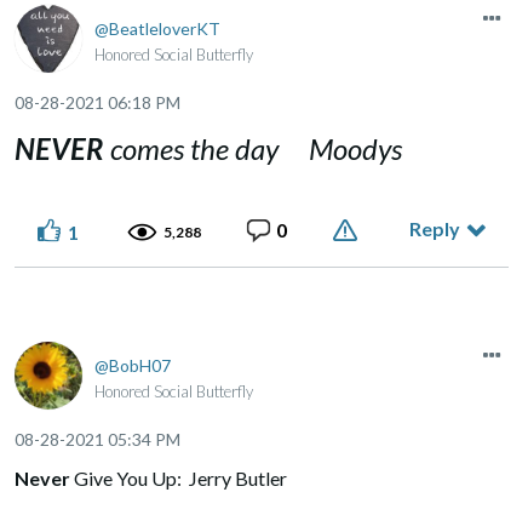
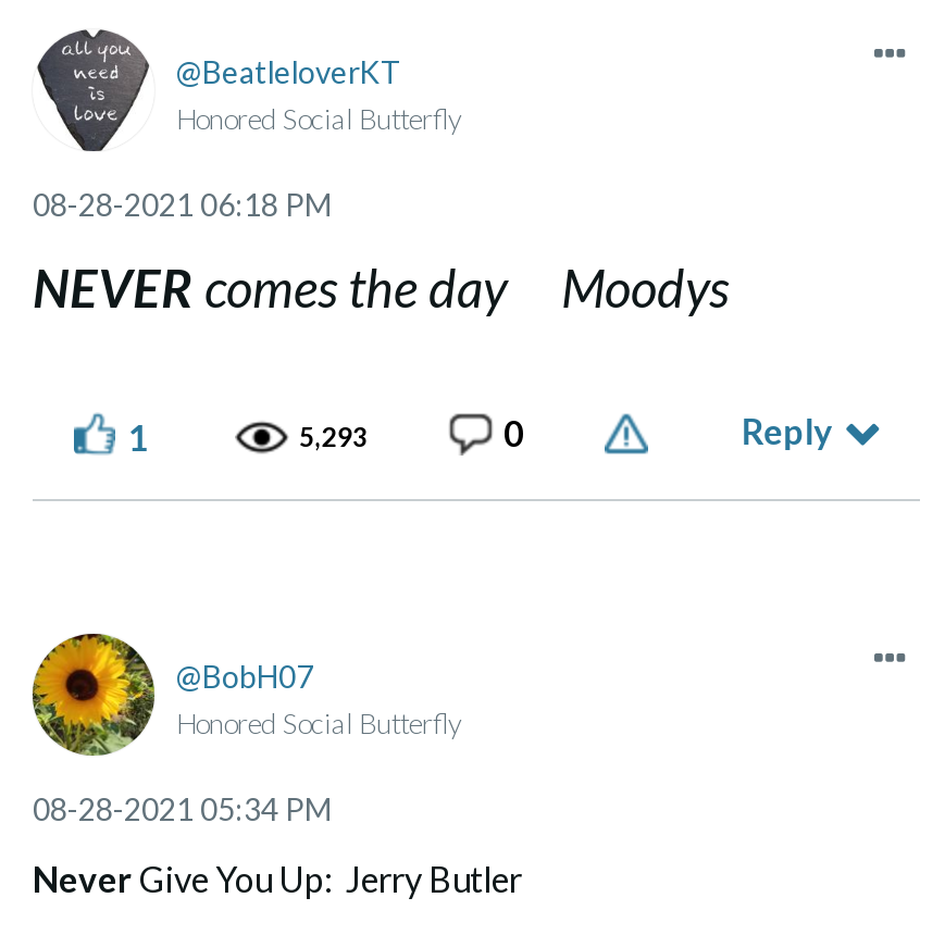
- 5,288
+ 5,293
